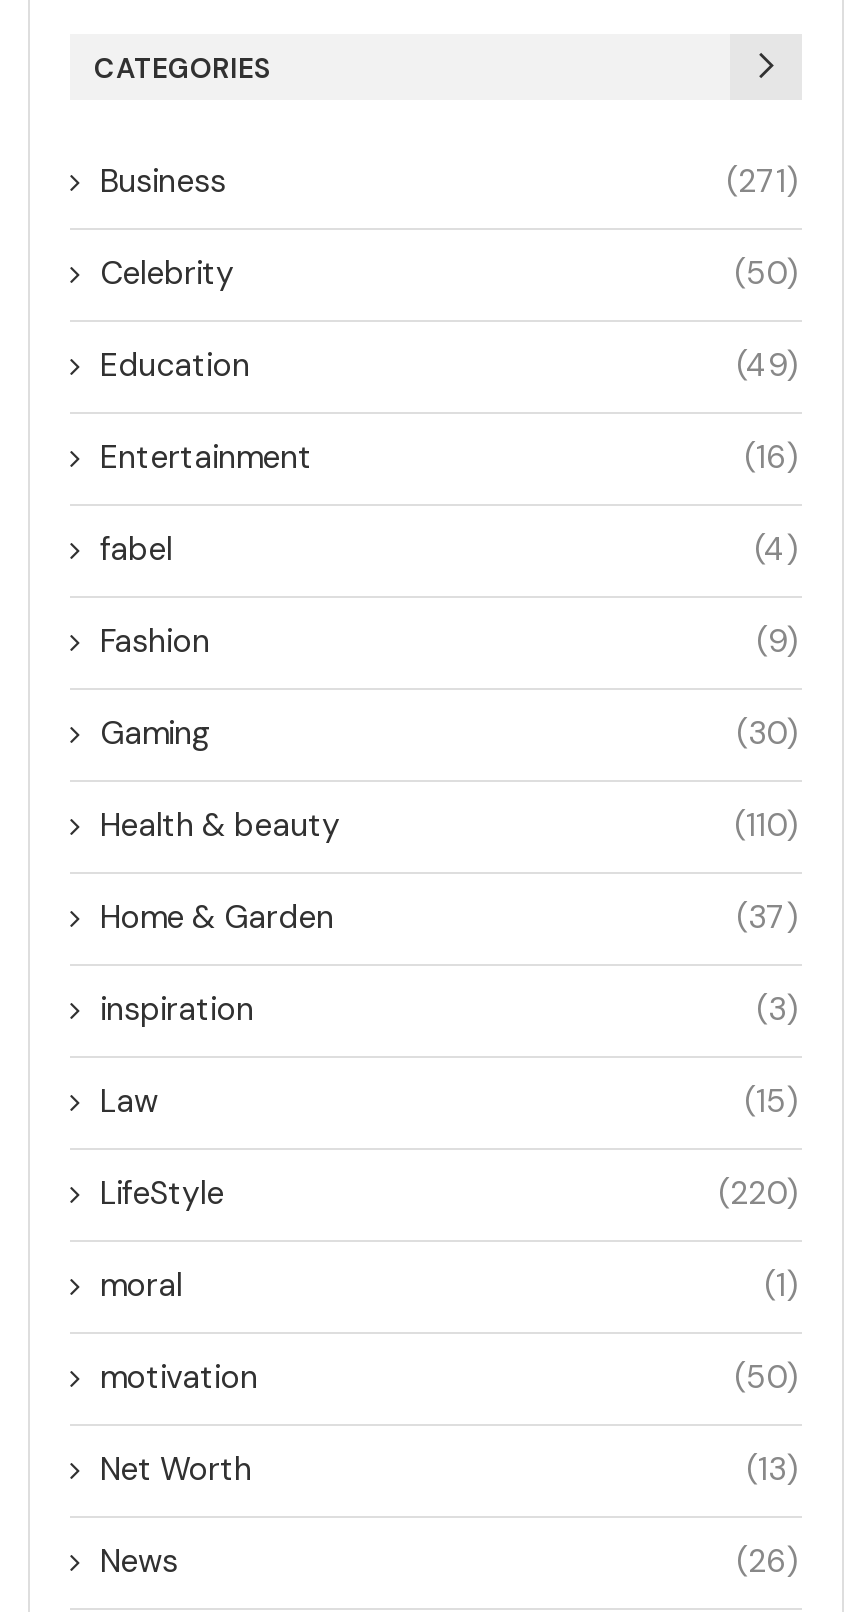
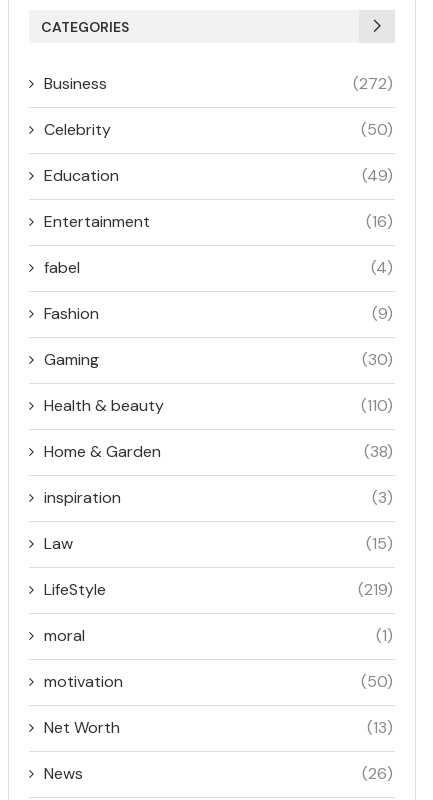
- (271)
+ (272)

- (37)
+ (38)

- (220)
+ (219)
